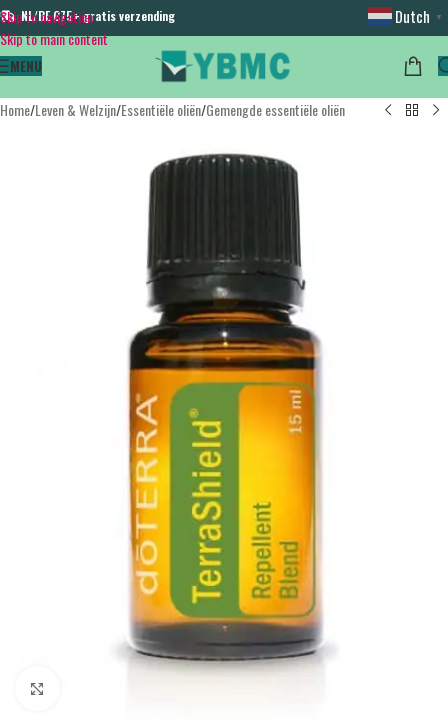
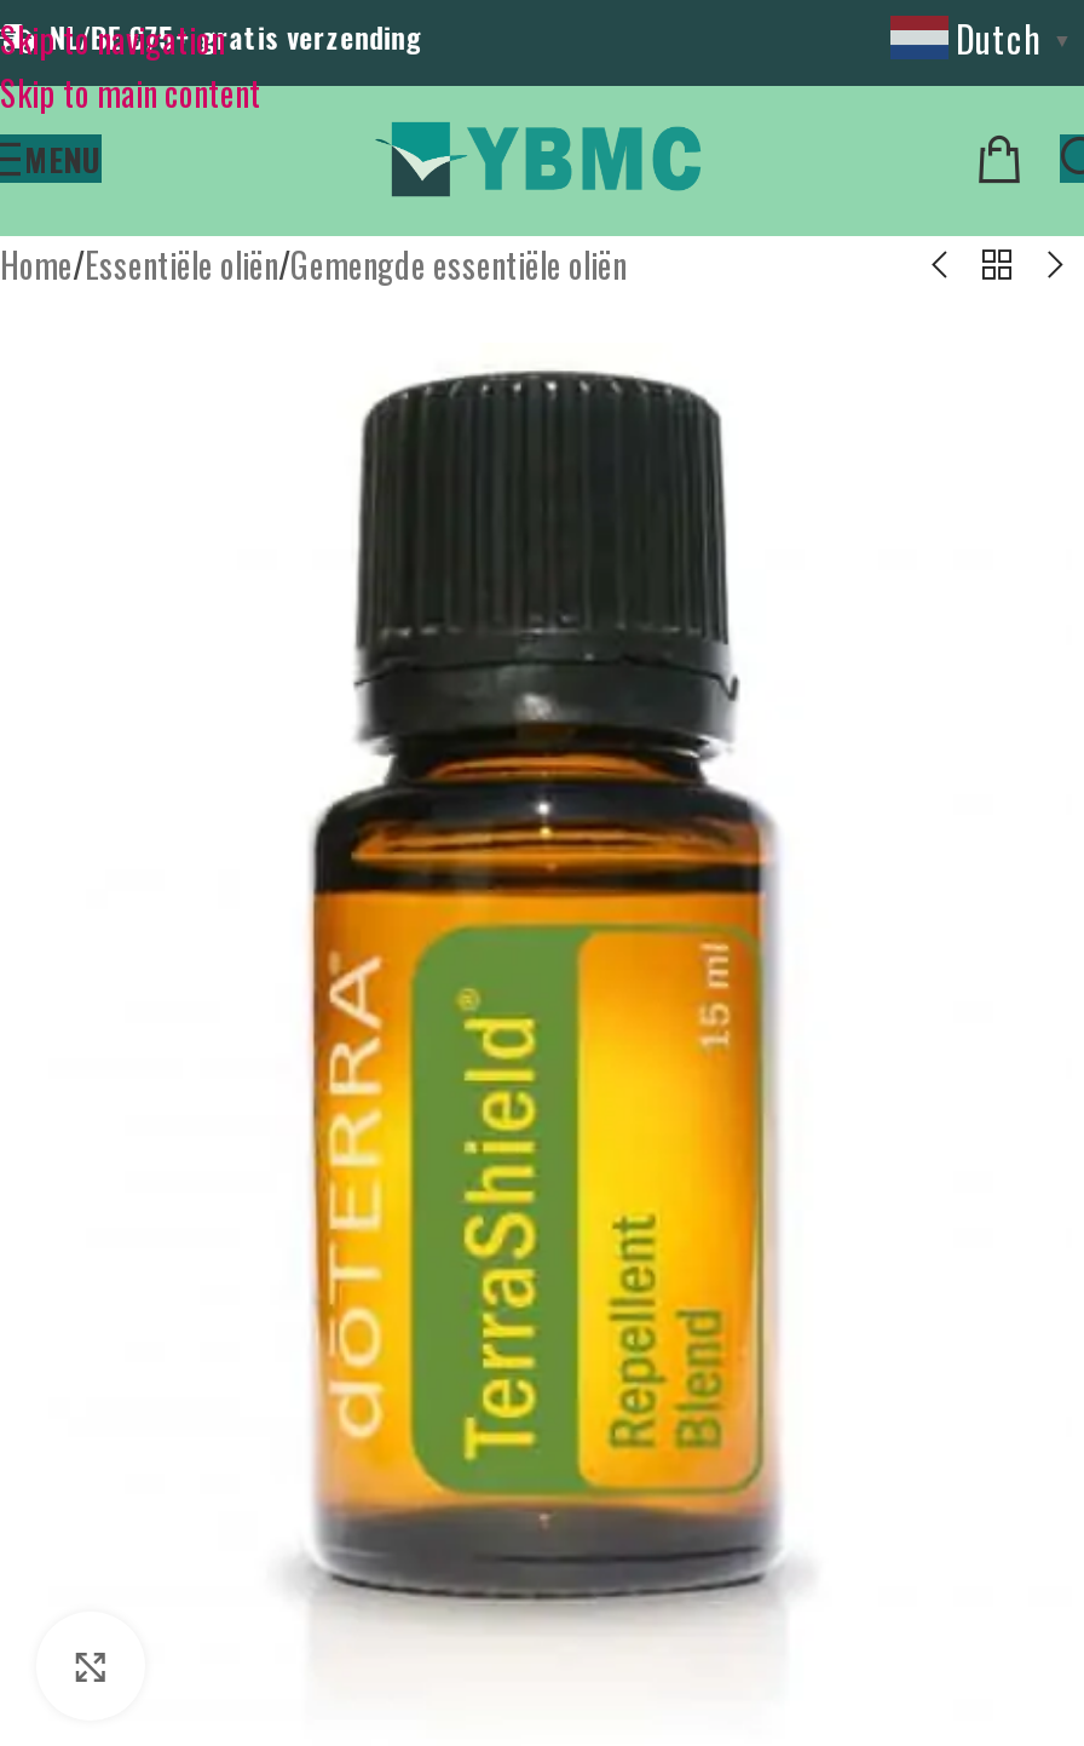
- Home/Leven & Welzijn/Essentiële oliën/Gemengde essentiële oliën
+ Home/Essentiële oliën/Gemengde essentiële oliën
